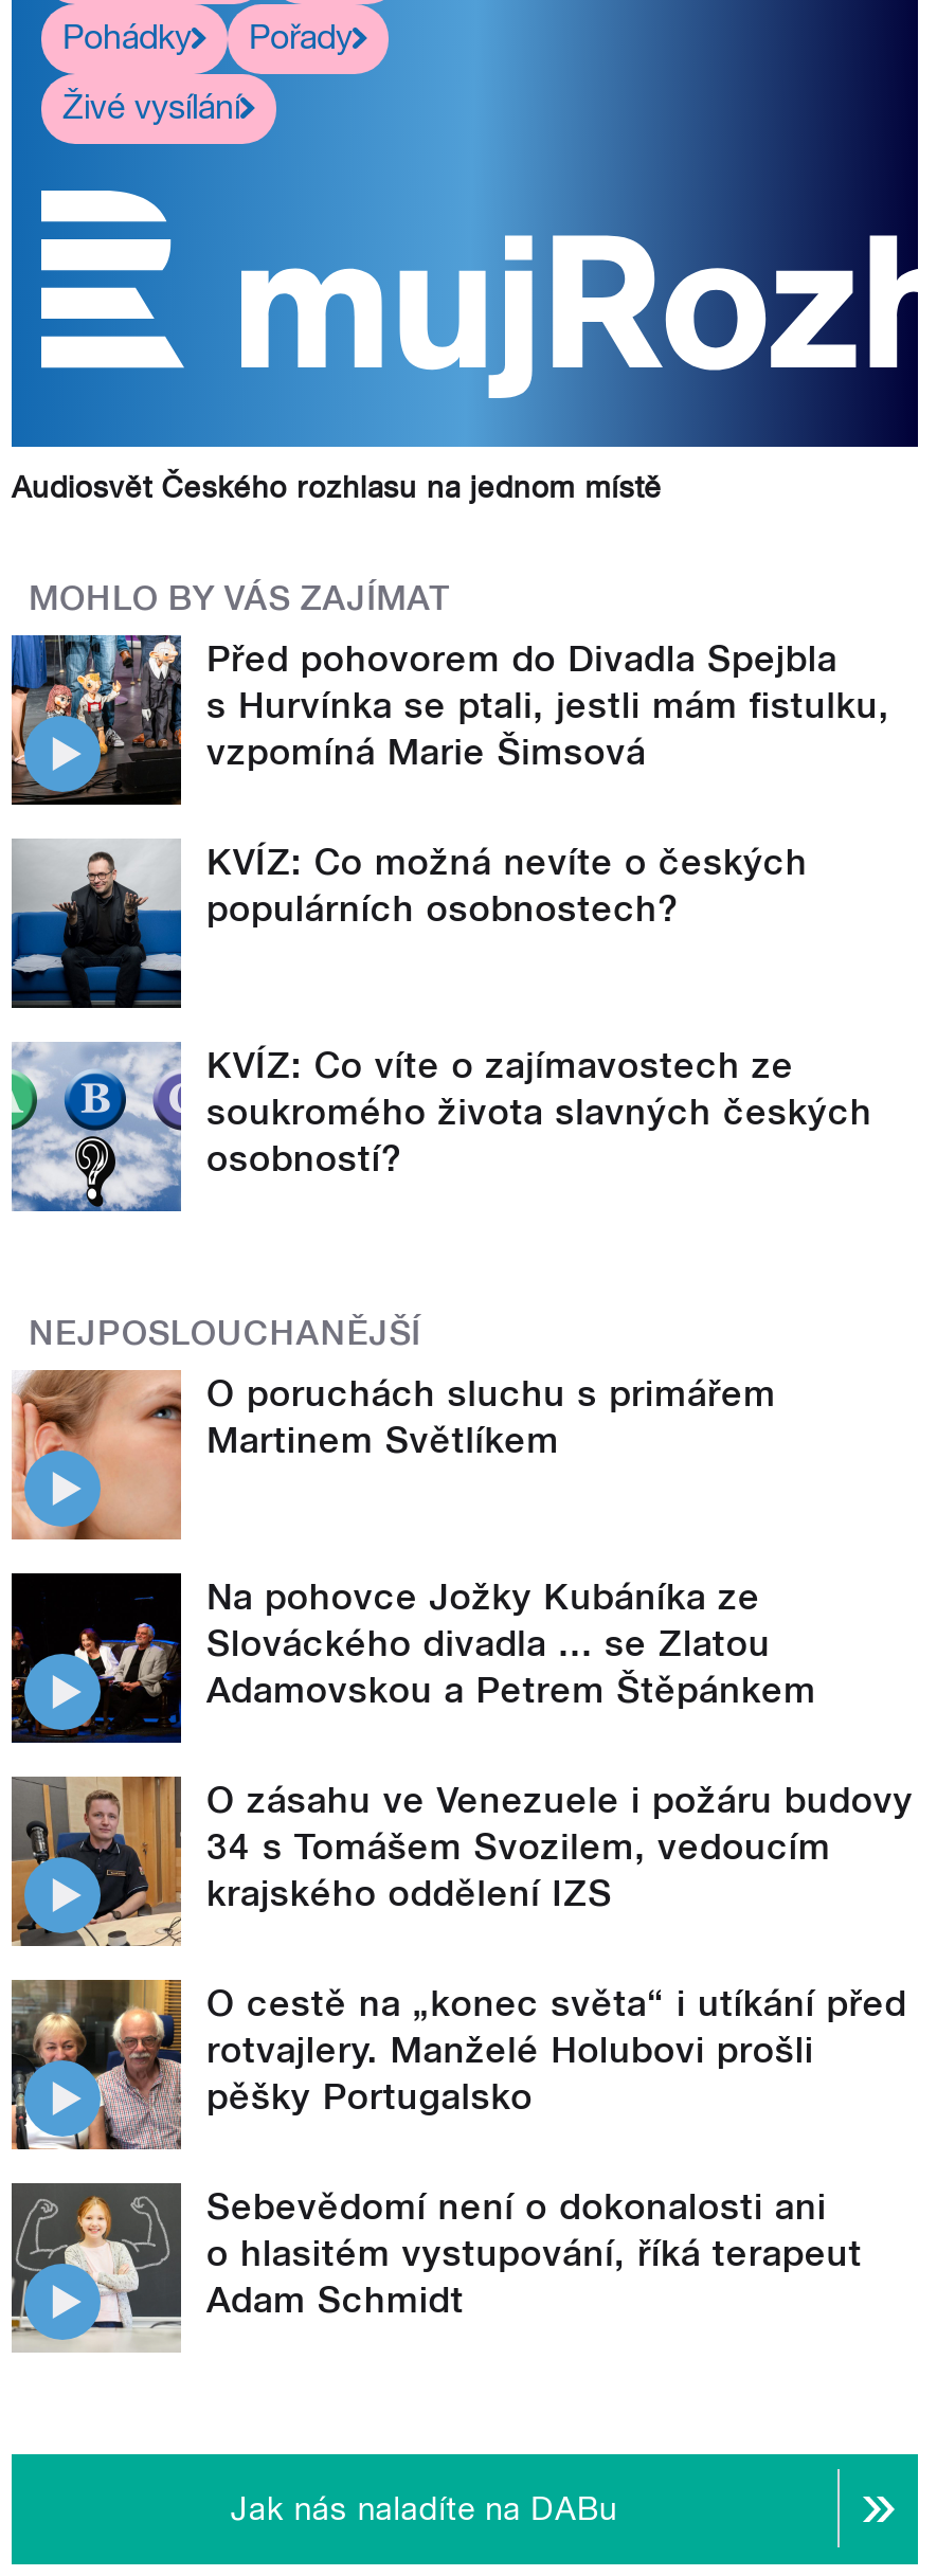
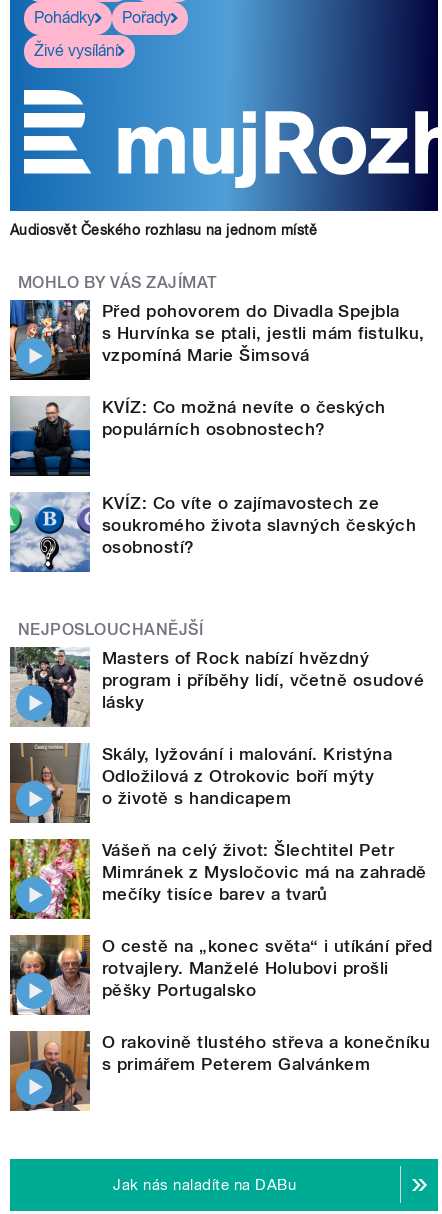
- [image]
- O poruchách sluchu s primářem
- Martinem Světlíkem
+ [image]
+ Masters of Rock nabízí hvězdný
+ program i příběhy lidí, včetně osudové
+ lásky

- [image]
- Na pohovce Jožky Kubáníka ze
- Slováckého divadla ... se Zlatou
- Adamovskou a Petrem Štěpánkem
+ [image]
+ Skály, lyžování i malování. Kristýna
+ Odložilová z Otrokovic boří mýty
+ o životě s handicapem

- [image]
- O zásahu ve Venezuele i požáru budovy
- 34 s Tomášem Svozilem, vedoucím
- krajského oddělení IZS
+ [image]
+ Vášeň na celý život: Šlechtitel Petr
+ Mimránek z Mysločovic má na zahradě
+ mečíky tisíce barev a tvarů

- [image]
- Sebevědomí není o dokonalosti ani
- o hlasitém vystupování, říká terapeut
- Adam Schmidt
+ [image]
+ O rakovině tlustého střeva a konečníku
+ s primářem Peterem Galvánkem
